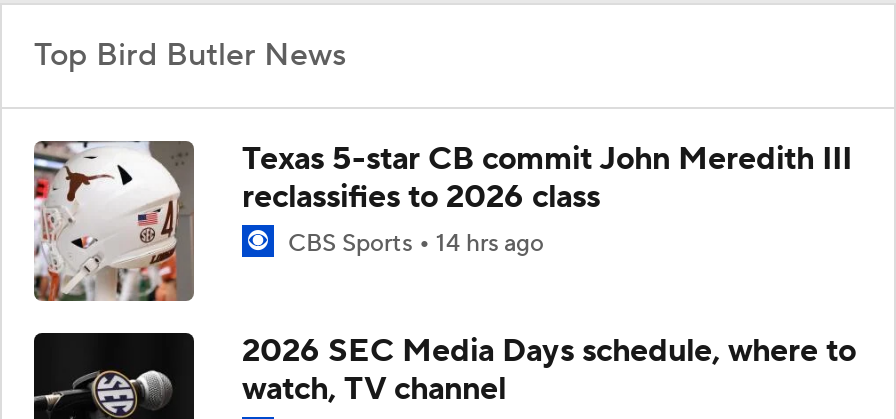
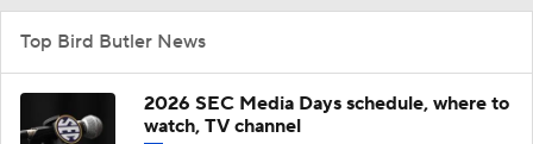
- [image]
- Texas 5-star CB commit John Meredith III
- reclassifies to 2026 class
- CBS Sports 14 hrs ago
